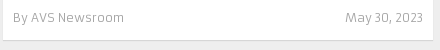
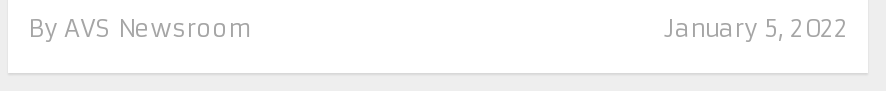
- May 30, 2023
+ January 5, 2022
